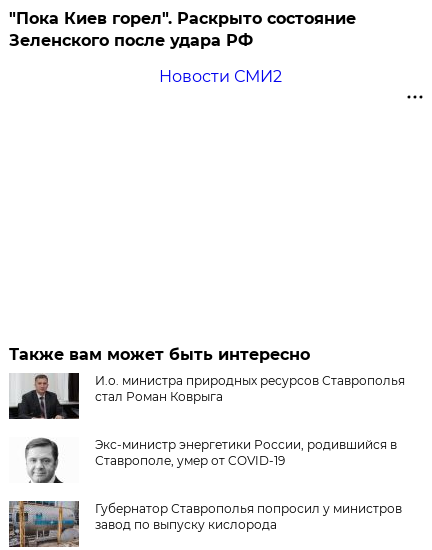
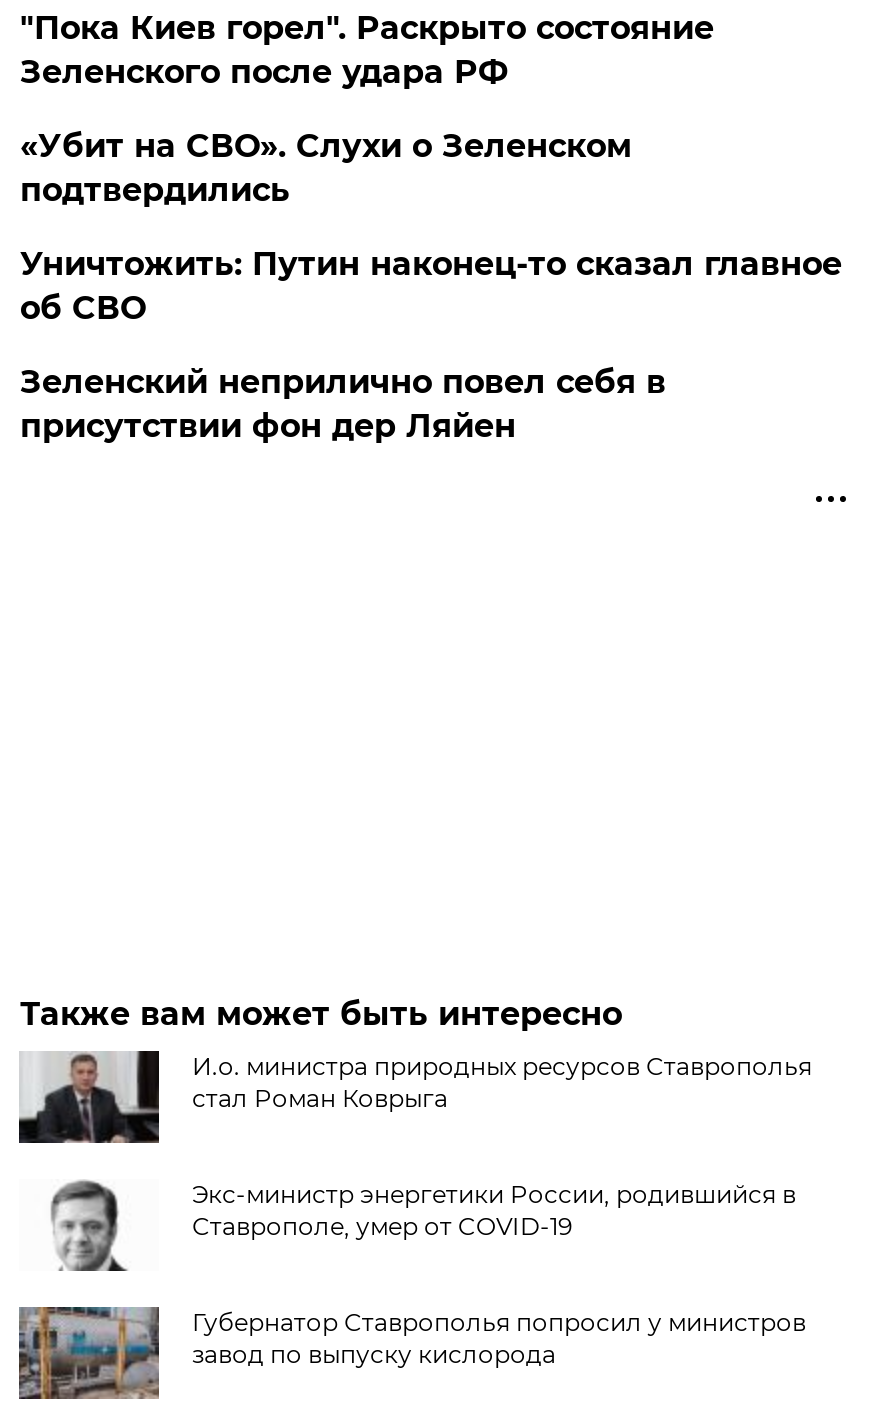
- Новости СМИ2
+ «Убит на СВО». Слухи о Зеленском
+ подтвердились
+ Уничтожить: Путин наконец-то сказал главное
+ об СВО
+ Зеленский неприлично повел cебя в
+ присутствии фон дер Ляйен
